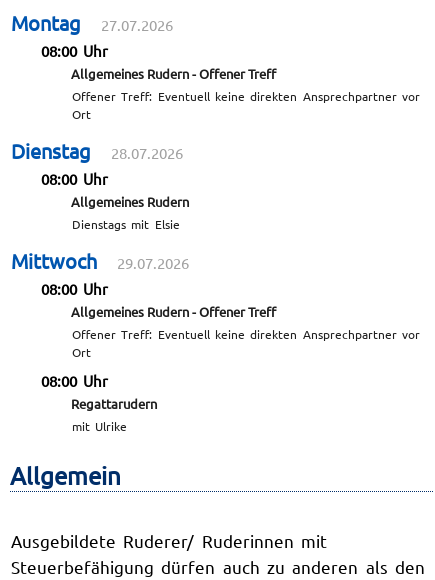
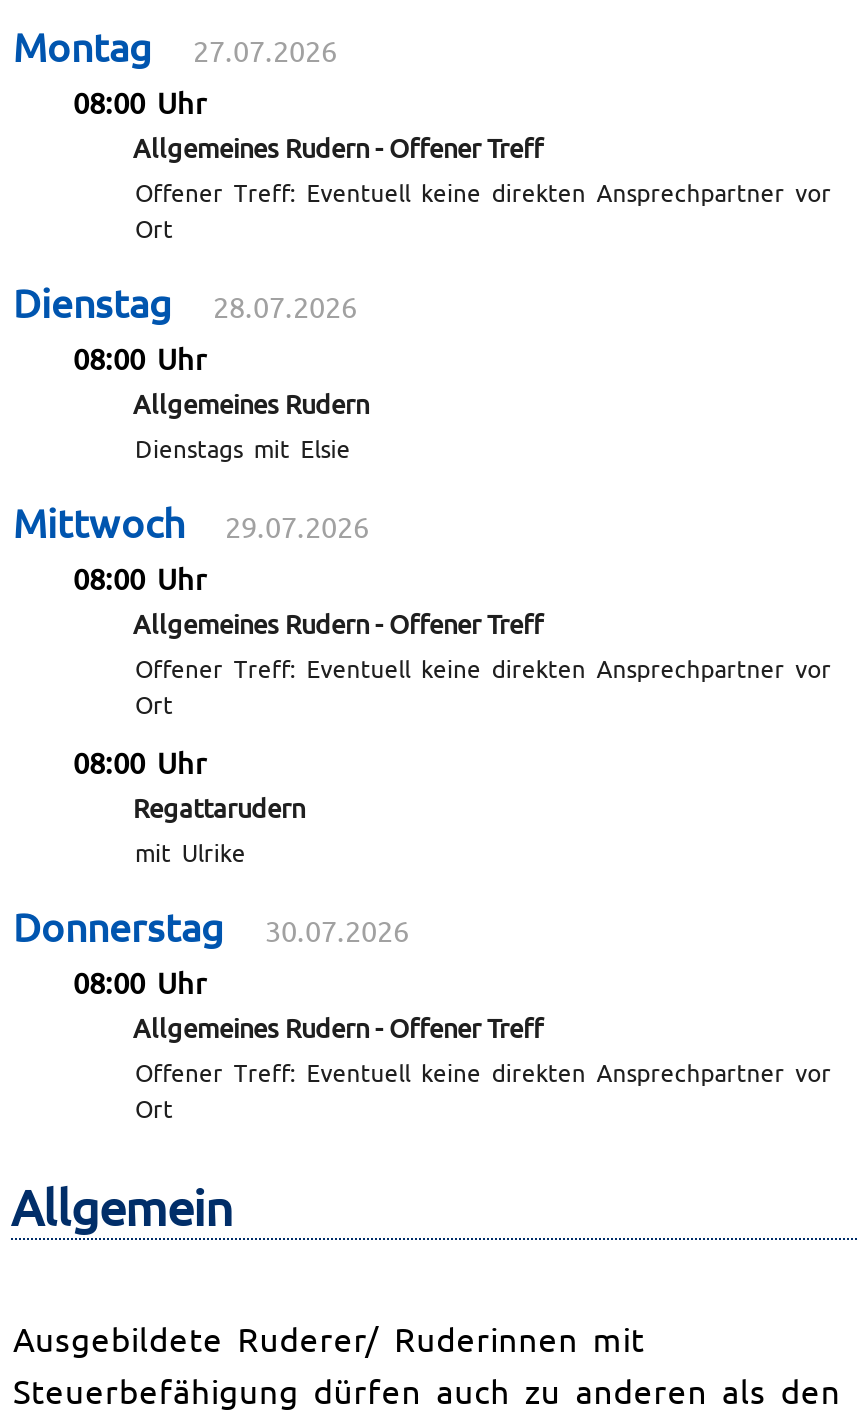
+ Donnerstag
+ 30.07.2026
+ 08:00 Uhr
+ Allgemeines Rudern - Offener Treff
+ Offener Treff: Eventuell keine direkten Ansprechpartner vor
+ Ort
